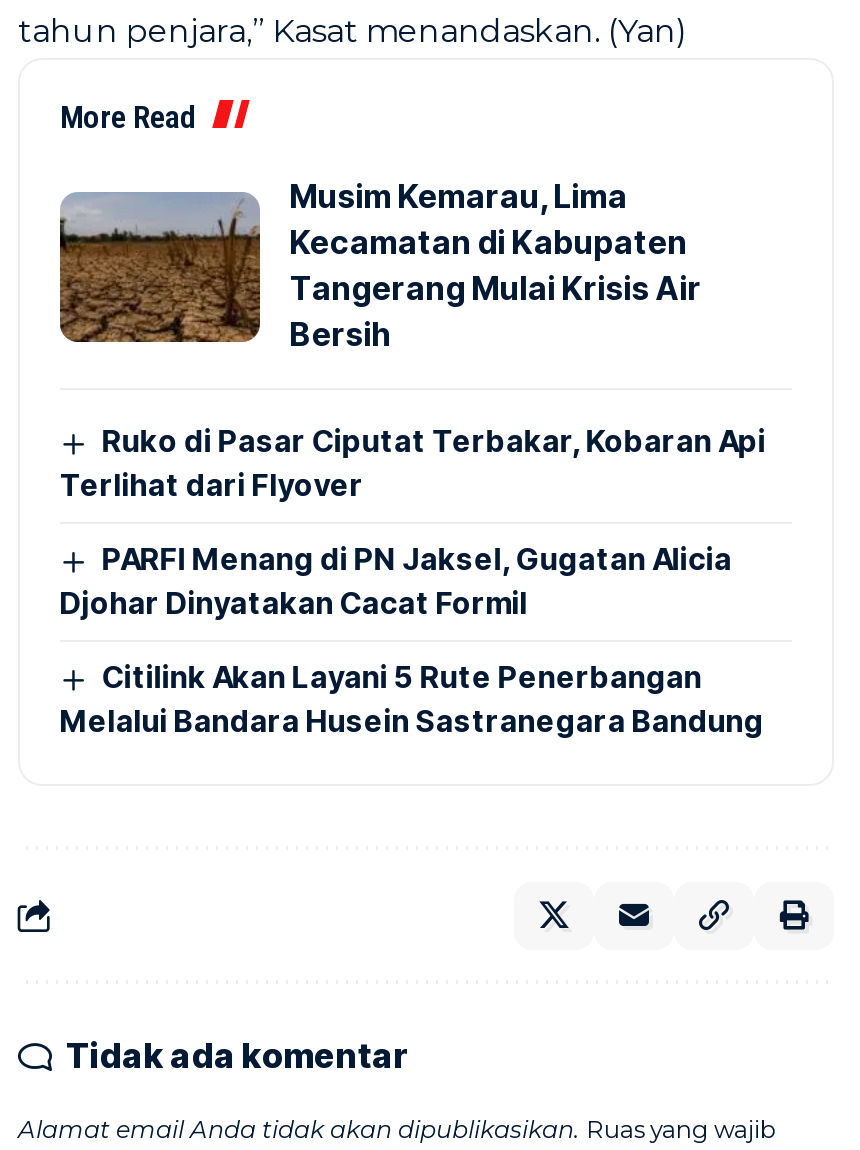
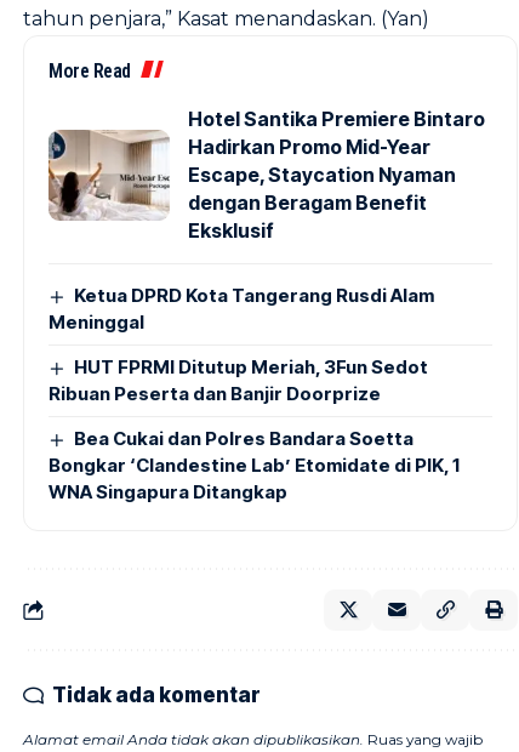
- [image]
- Musim Kemarau, Lima
- Kecamatan di Kabupaten
- Tangerang Mulai Krisis Air
- Bersih
+ [image]
+ Hotel Santika Premiere Bintaro
+ Hadirkan Promo Mid-Year
+ Escape, Staycation Nyaman
+ dengan Beragam Benefit
+ Eksklusif

- Ruko di Pasar Ciputat Terbakar, Kobaran Api
- Terlihat dari Flyover
+ Ketua DPRD Kota Tangerang Rusdi Alam
+ Meninggal

- PARFI Menang di PN Jaksel, Gugatan Alicia
- Djohar Dinyatakan Cacat Formil
+ HUT FPRMI Ditutup Meriah, 3Fun Sedot
+ Ribuan Peserta dan Banjir Doorprize

- Citilink Akan Layani 5 Rute Penerbangan
- Melalui Bandara Husein Sastranegara Bandung
+ Bea Cukai dan Polres Bandara Soetta
+ Bongkar ‘Clandestine Lab’ Etomidate di PIK, 1
+ WNA Singapura Ditangkap
